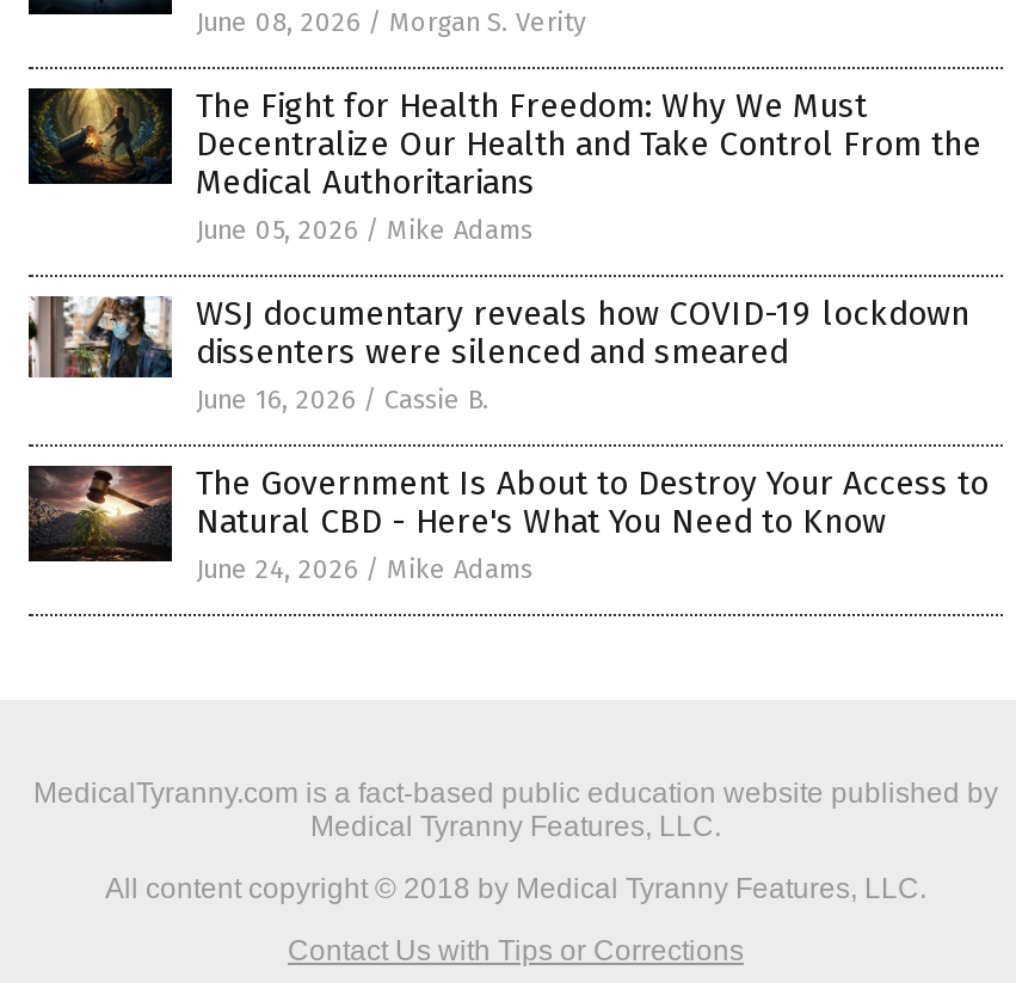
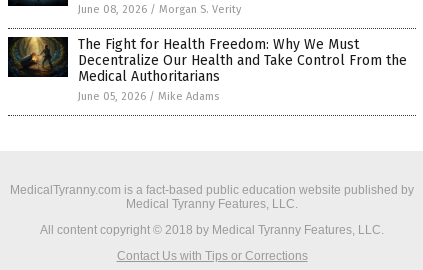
- [image]
- WSJ documentary reveals how COVID-19 lockdown
- dissenters were silenced and smeared
- June 16, 2026 / Cassie B.
- The Government Is About to Destroy Your Access to
- Natural CBD - Here's What You Need to Know
- June 24, 2026 / Mike Adams

- [image]
